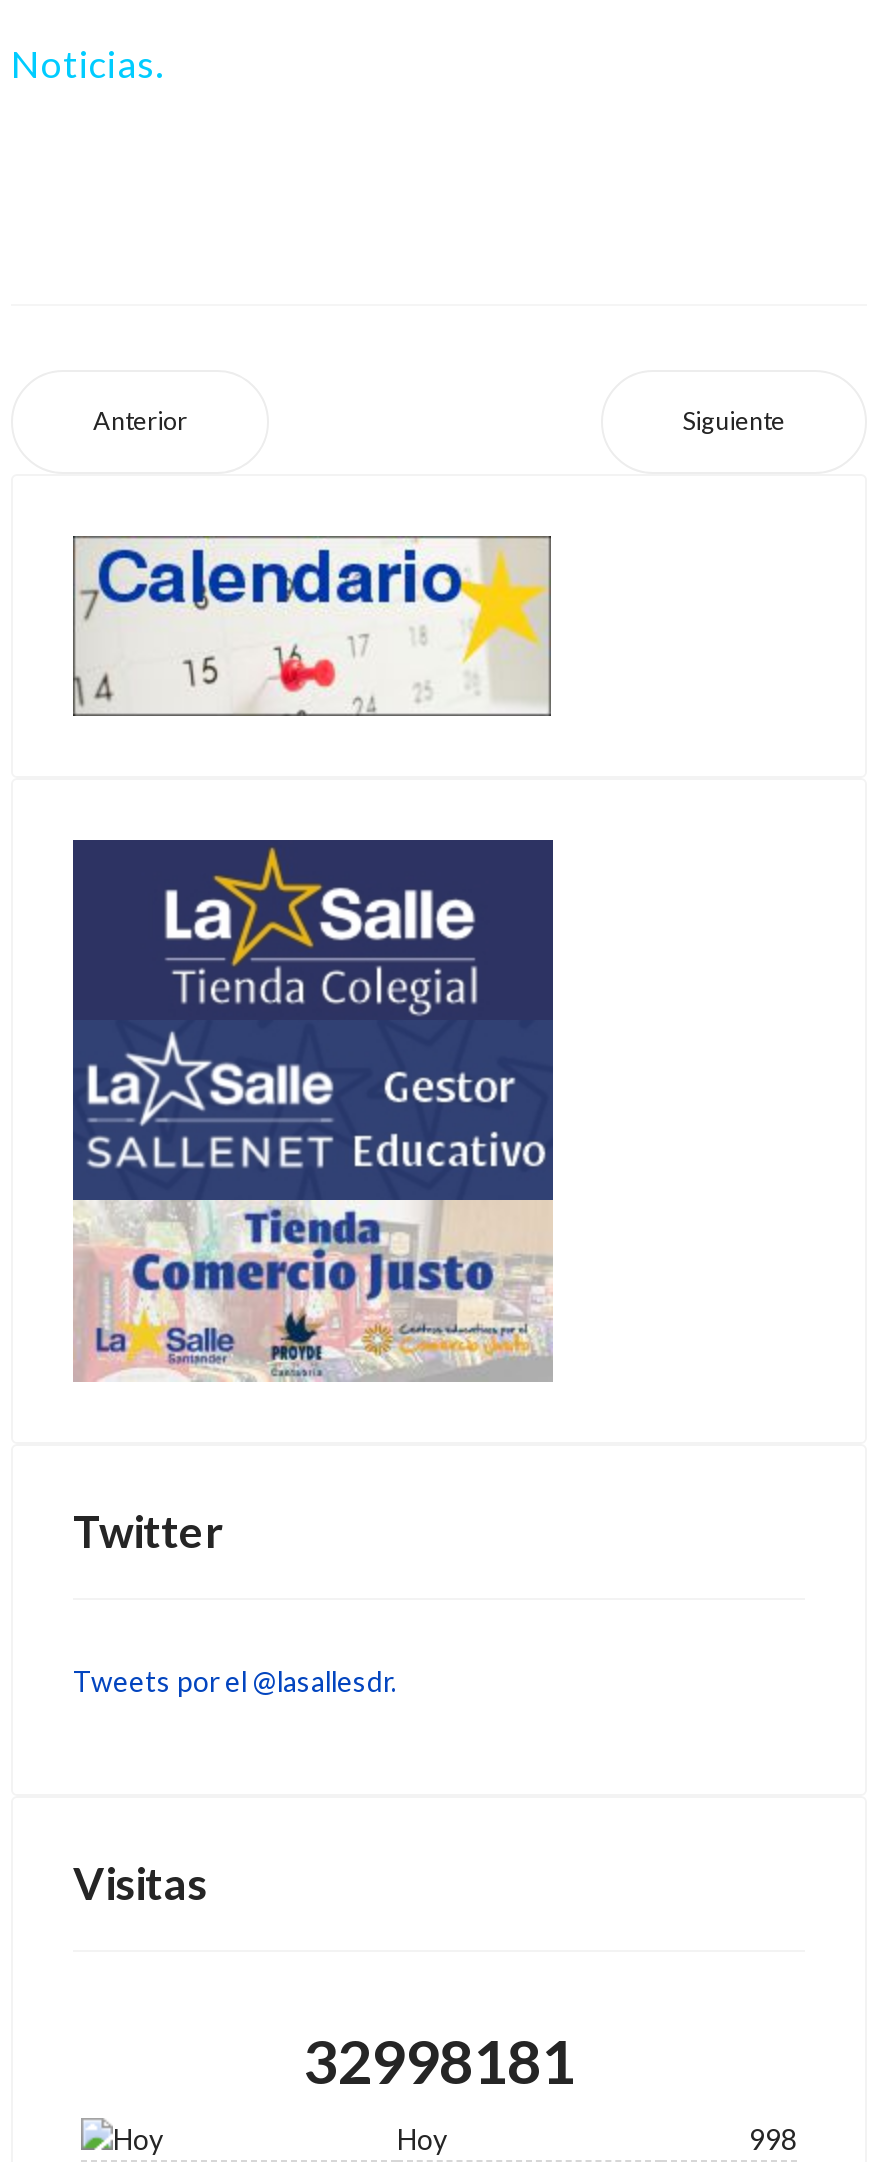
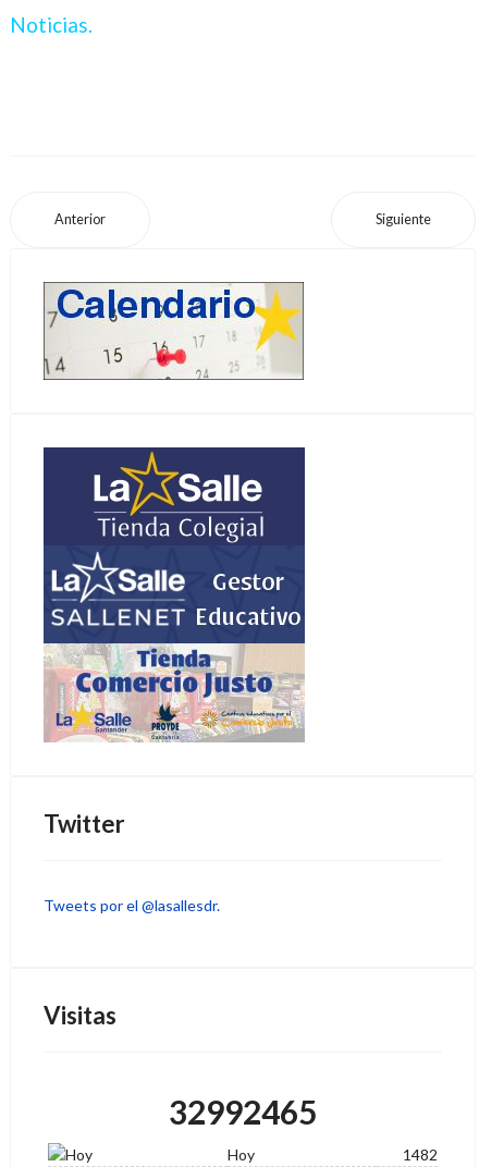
- 32998181
+ 32992465

- 998
+ 1482
